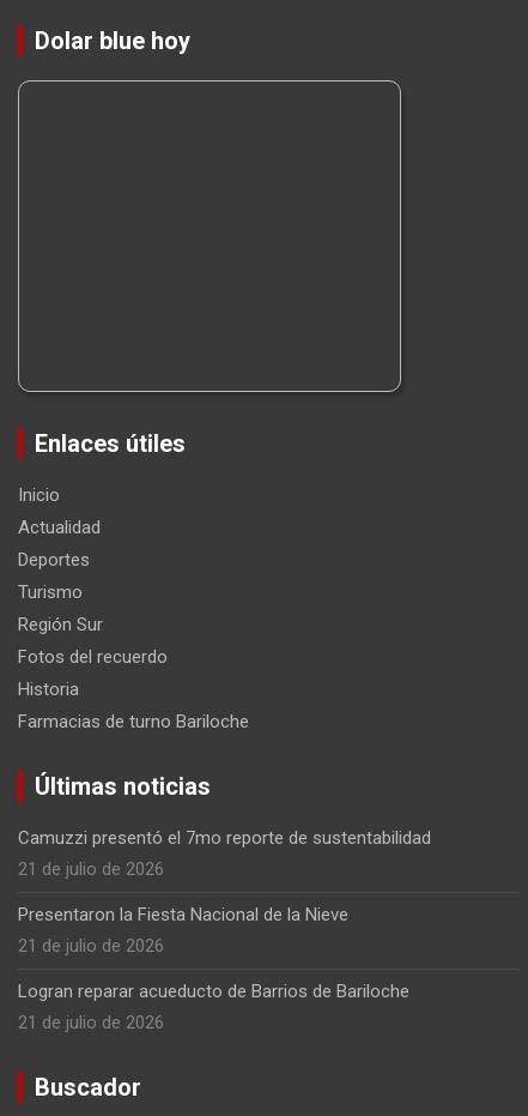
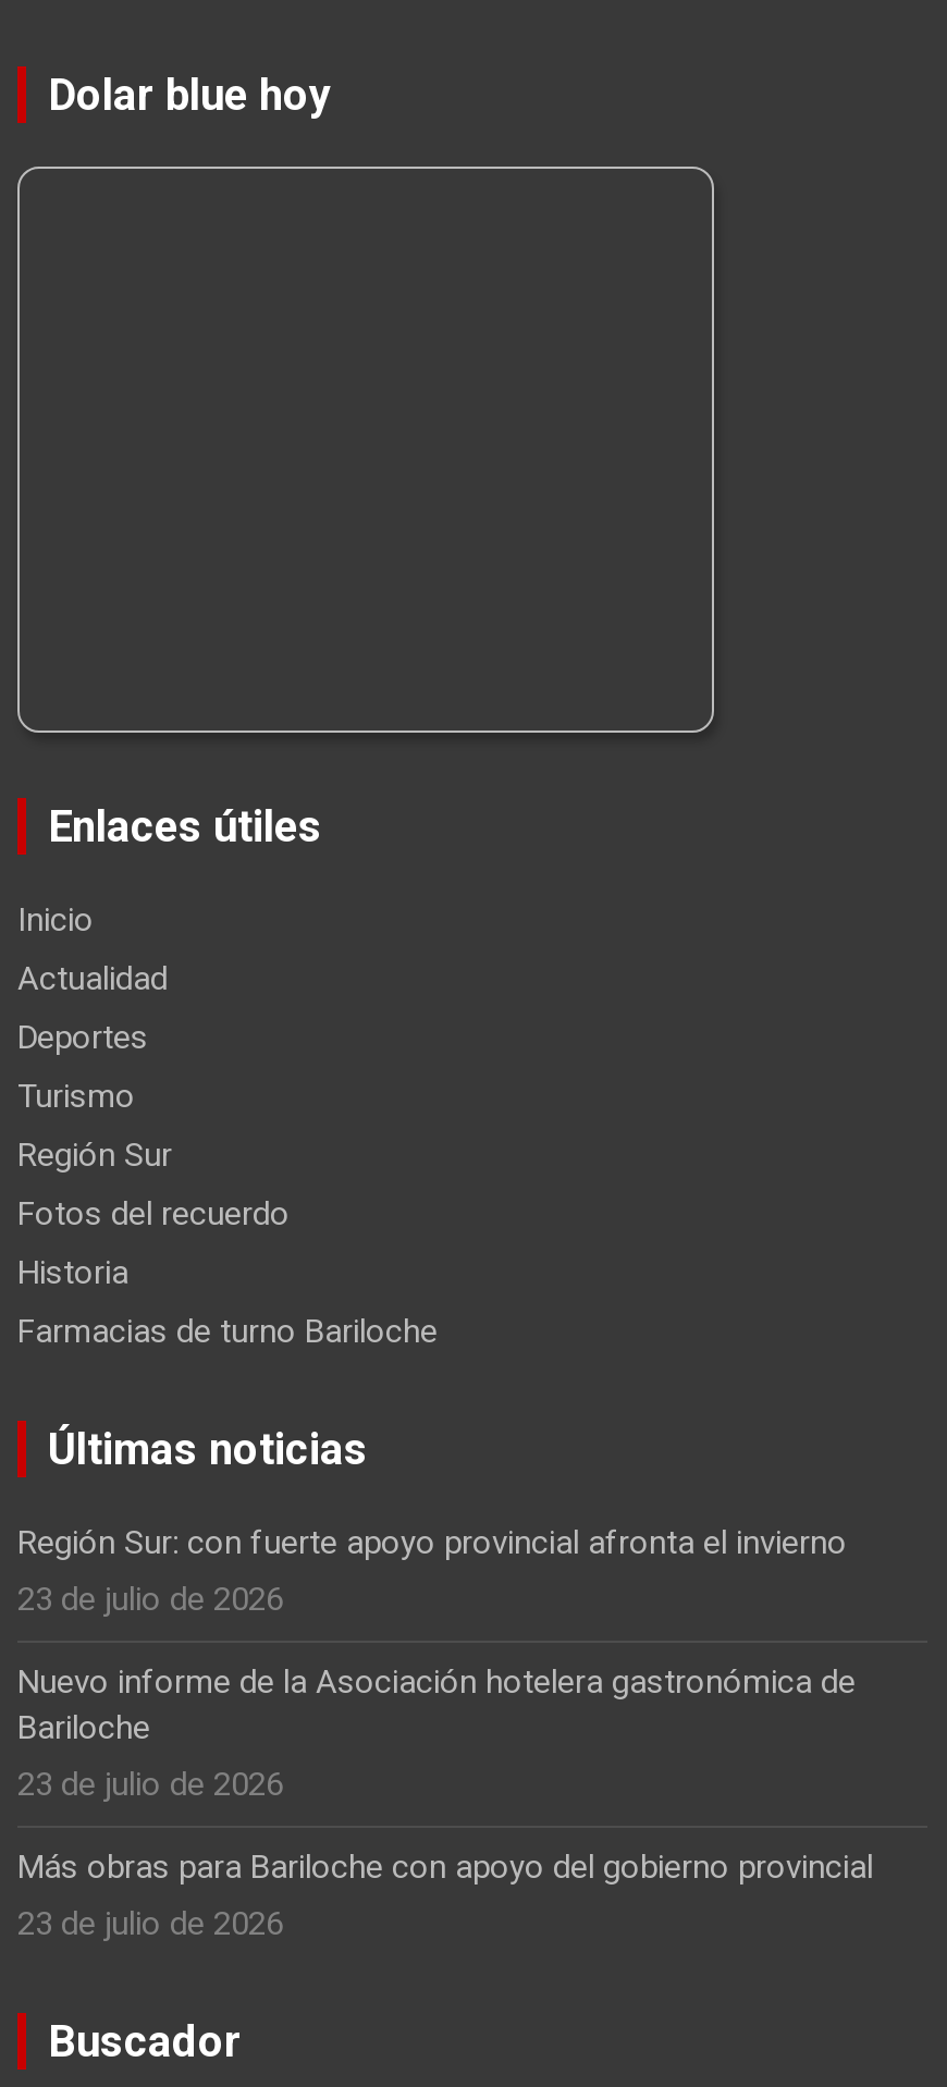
- Camuzzi presentó el 7mo reporte de sustentabilidad
- 21 de julio de 2026
+ Región Sur: con fuerte apoyo provincial afronta el invierno
+ 23 de julio de 2026

- Presentaron la Fiesta Nacional de la Nieve
- 21 de julio de 2026
+ Nuevo informe de la Asociación hotelera gastronómica de
+ Bariloche
+ 23 de julio de 2026

- Logran reparar acueducto de Barrios de Bariloche
- 21 de julio de 2026
+ Más obras para Bariloche con apoyo del gobierno provincial
+ 23 de julio de 2026
